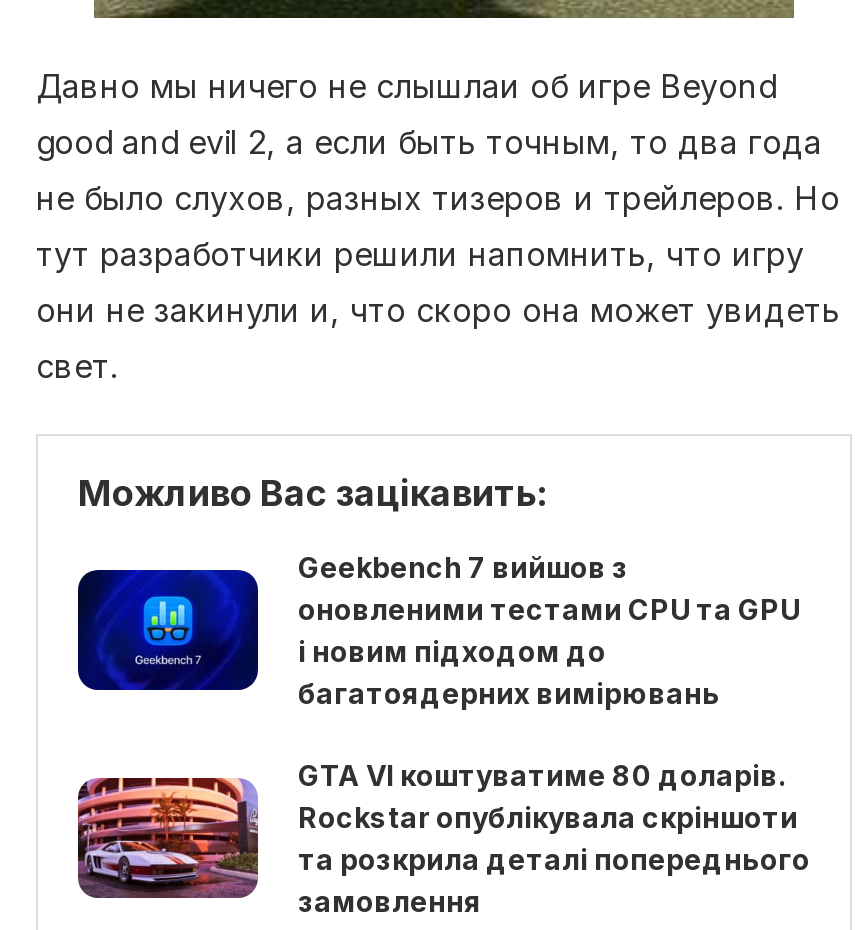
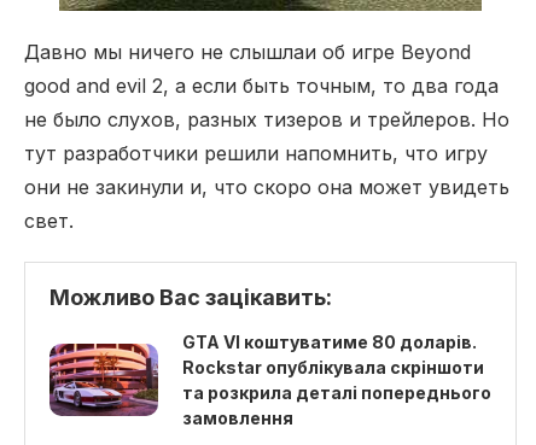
- [image]
- Geekbench 7 вийшов з
- оновленими тестами CPU та GPU
- і новим підходом до
- багатоядерних вимірювань
